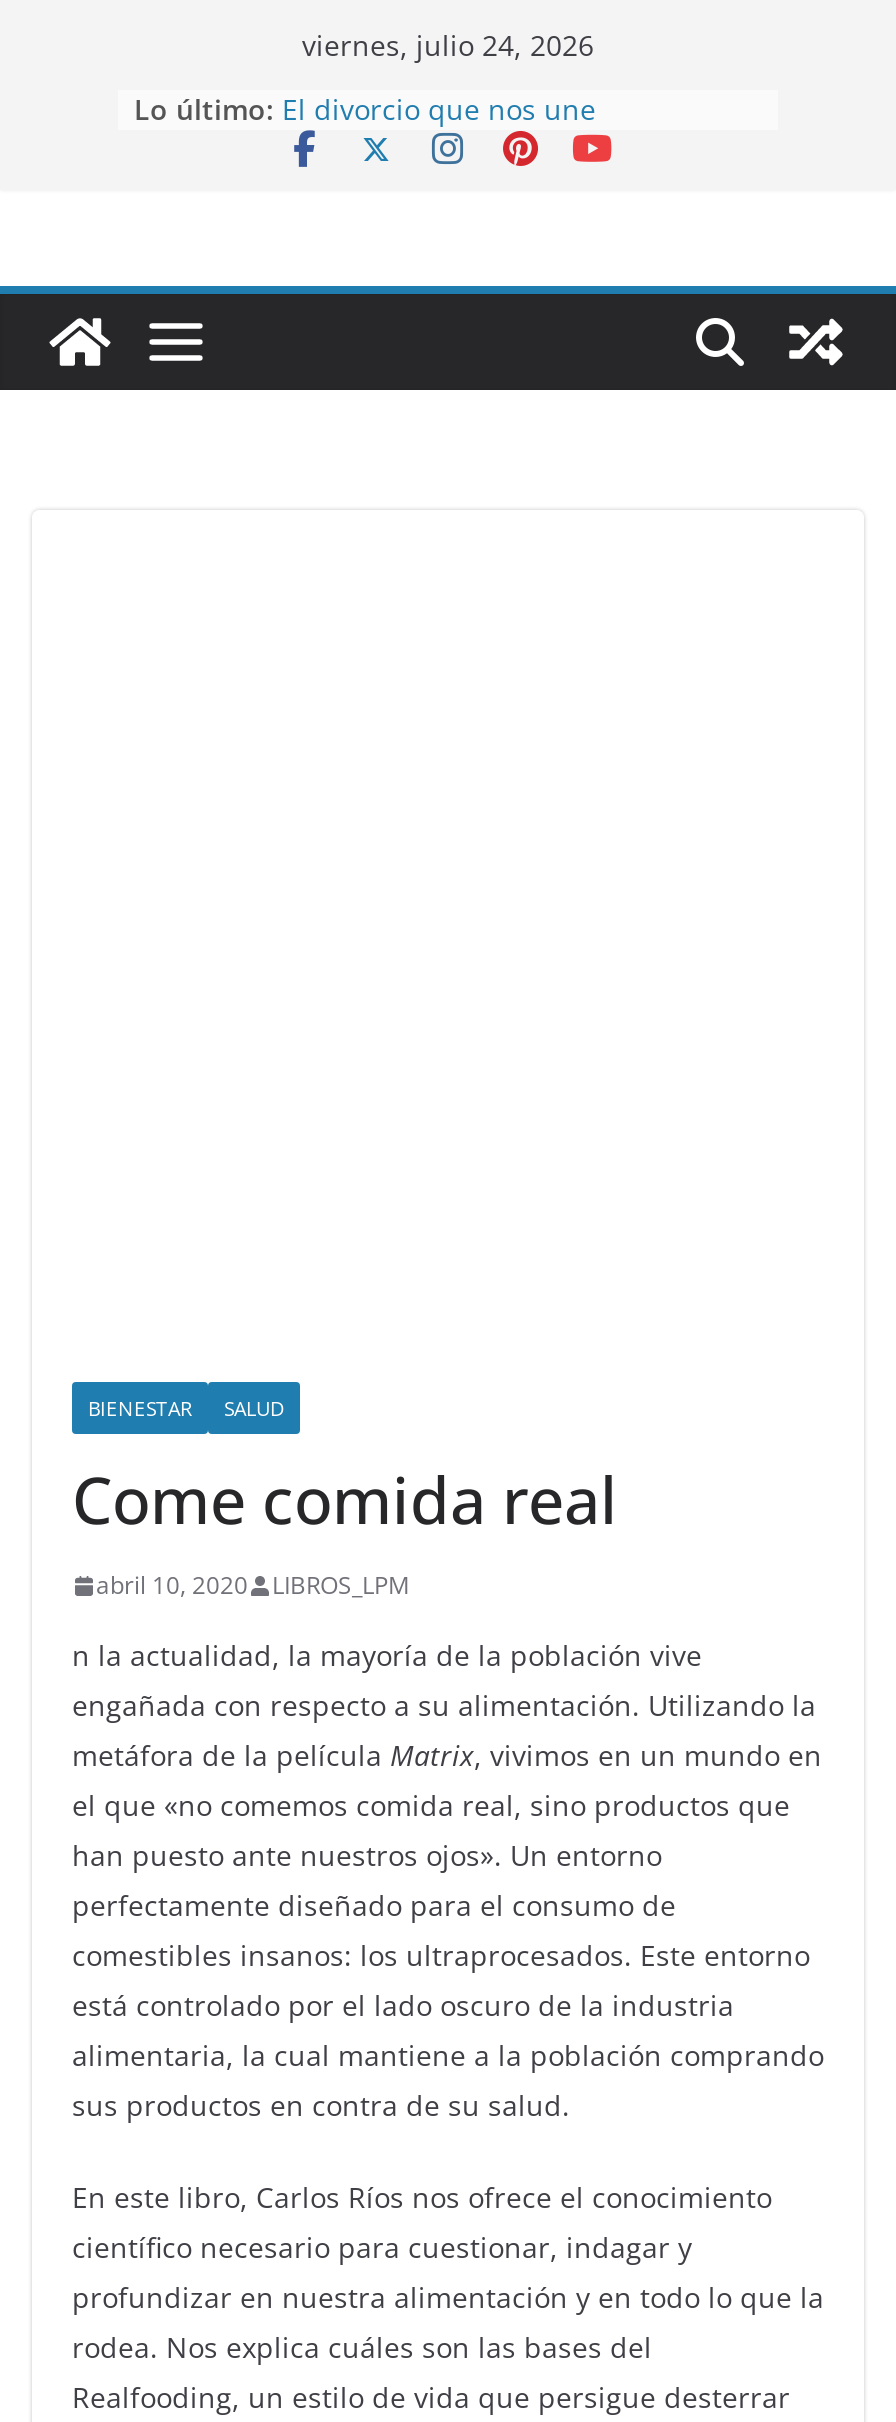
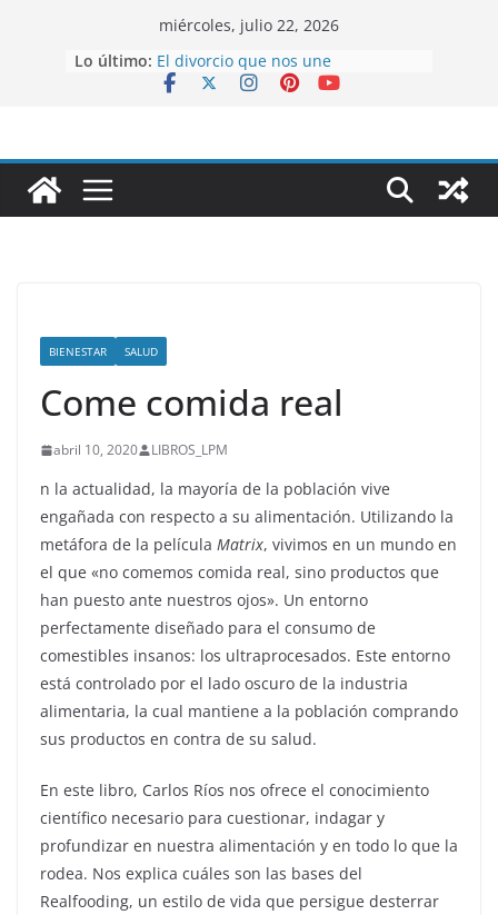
- viernes, julio 24, 2026
+ miércoles, julio 22, 2026
